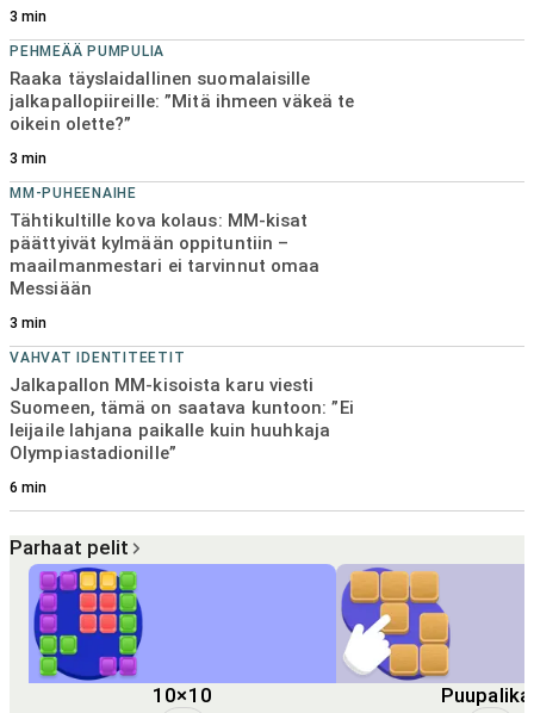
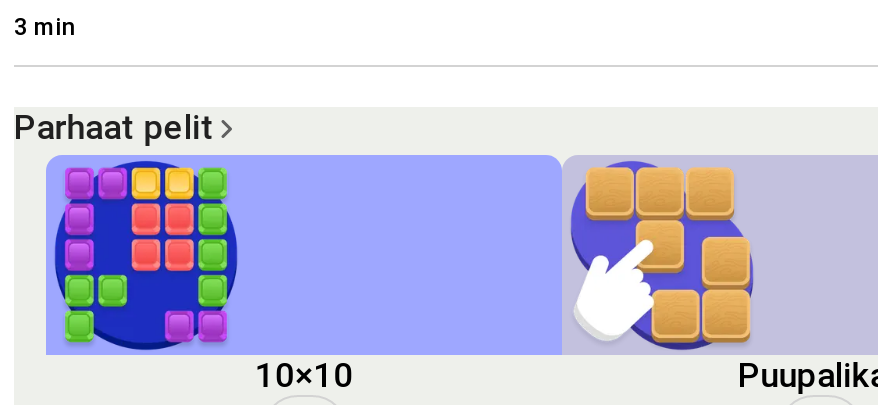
- PEHMEÄÄ PUMPULIA
- Raaka täyslaidallinen suomalaisille
- jalkapallopiireille: ”Mitä ihmeen väkeä te
- oikein olette?”
- 3 min
- MM-PUHEENAIHE
- Tähtikultille kova kolaus: MM-kisat
- päättyivät kylmään oppituntiin –
- maailmanmestari ei tarvinnut omaa
- Messiään
- 3 min
- VAHVAT IDENTITEETIT
- Jalkapallon MM-kisoista karu viesti
- Suomeen, tämä on saatava kuntoon: ”Ei
- leijaile lahjana paikalle kuin huuhkaja
- Olympiastadionille”
- 6 min
